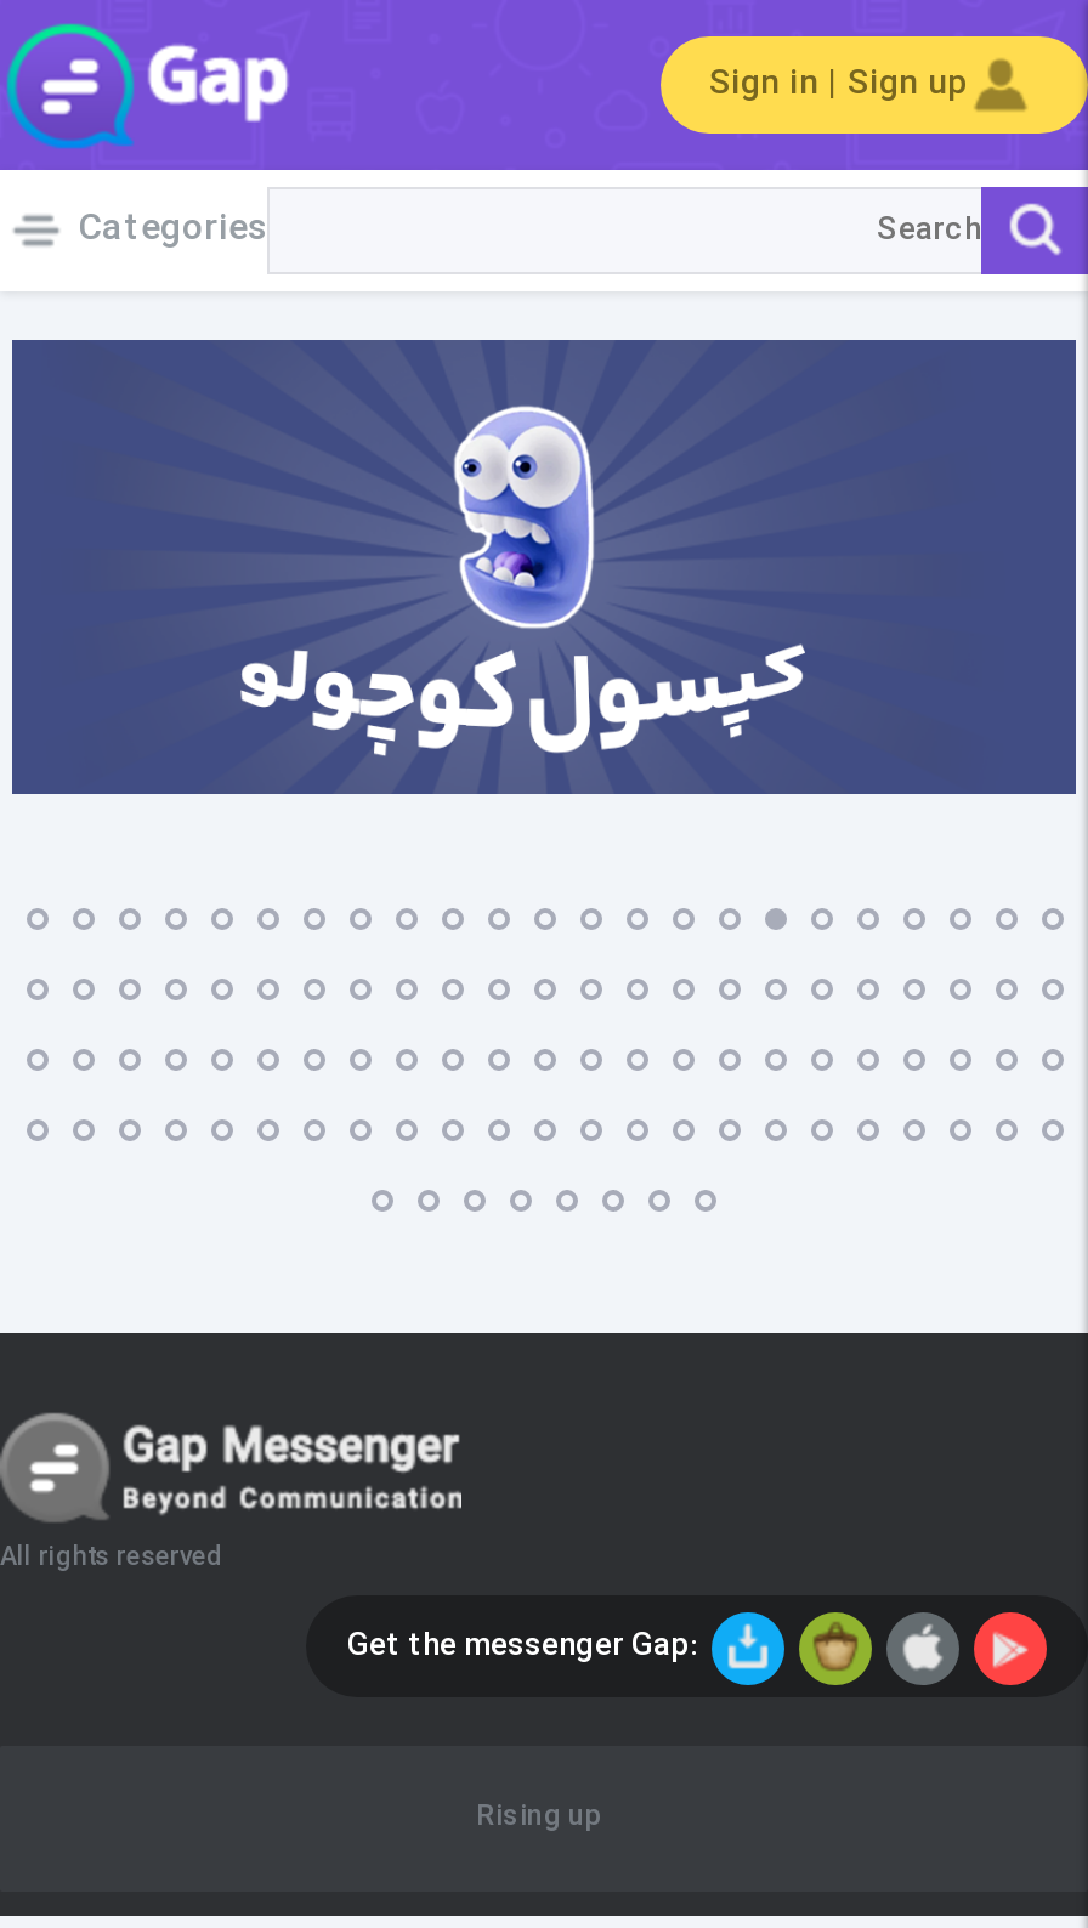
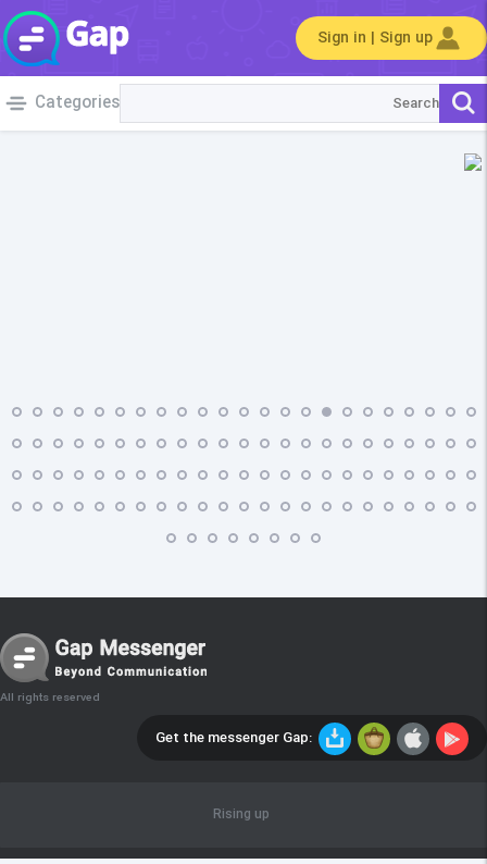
- [image]
